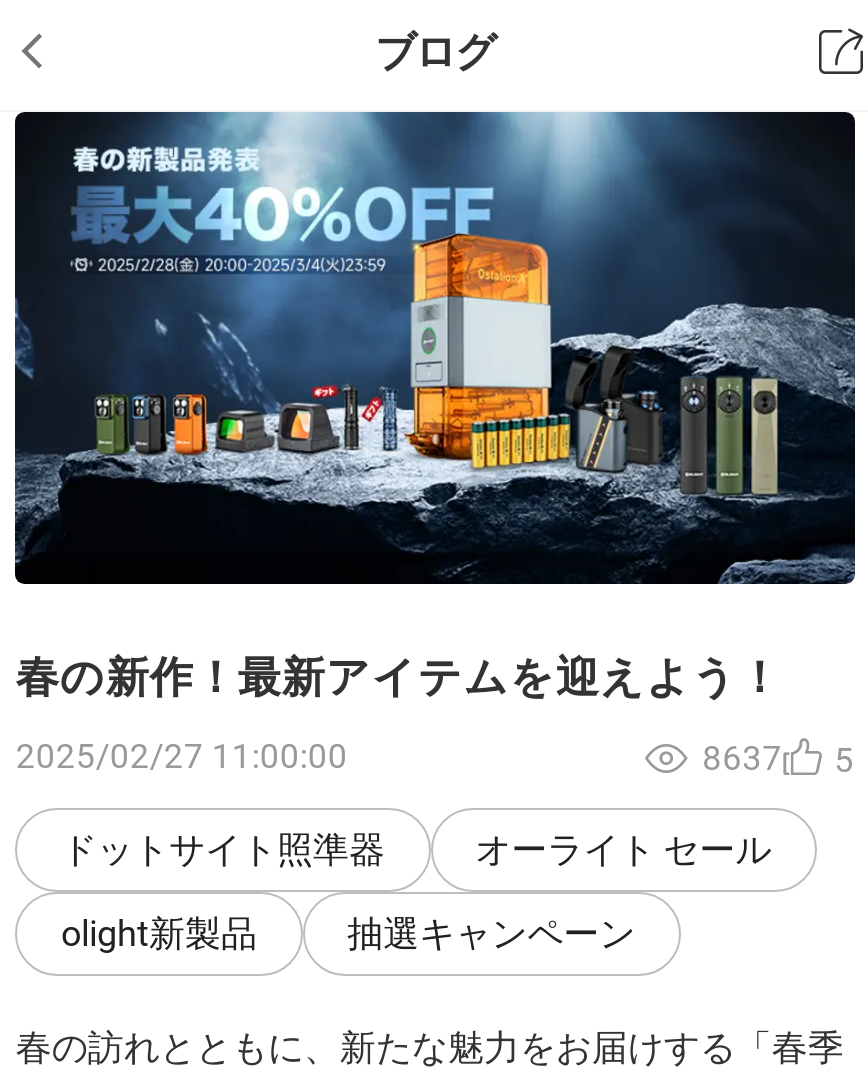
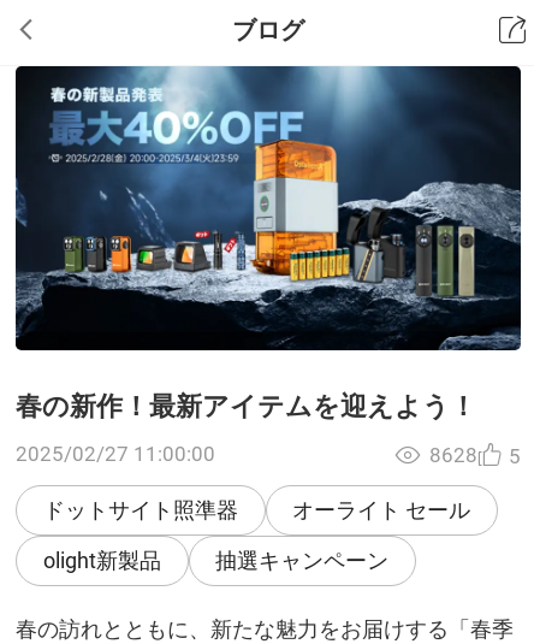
- 8637 5
+ 8628 5
